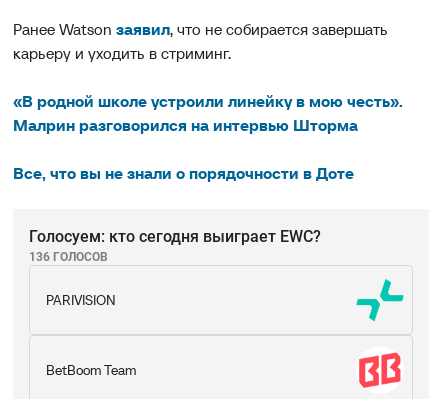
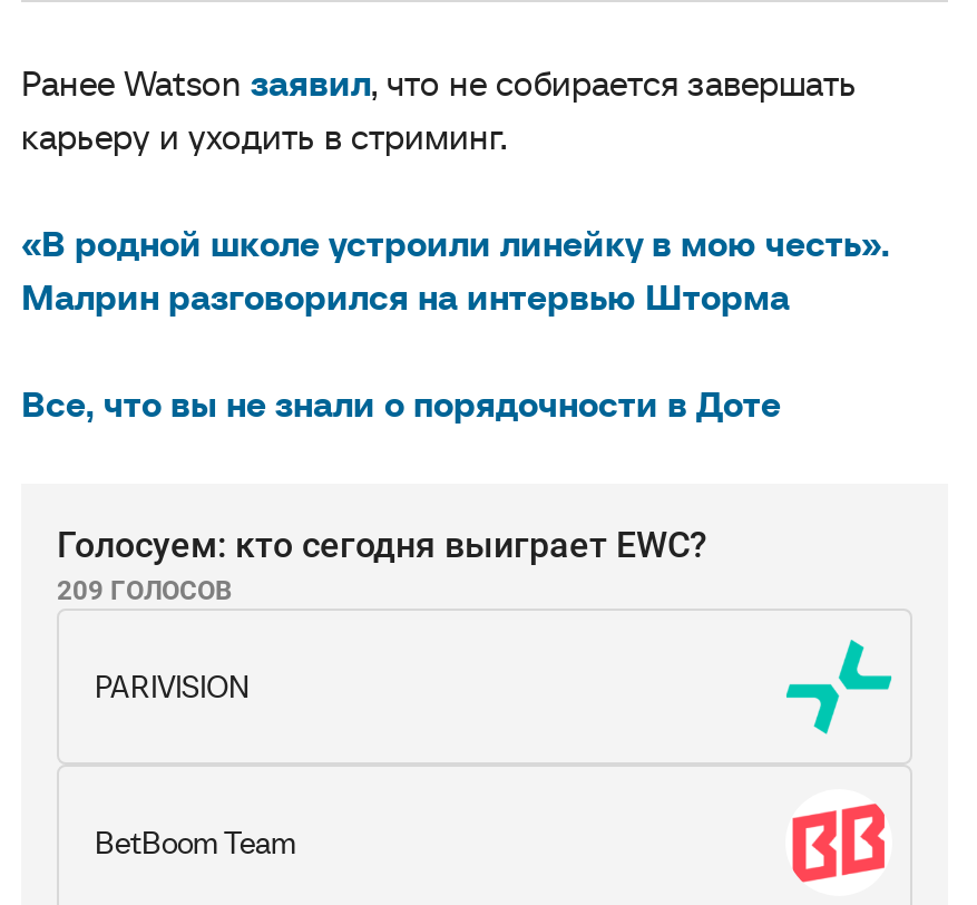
- 136 ГОЛОСОВ
+ 209 ГОЛОСОВ
